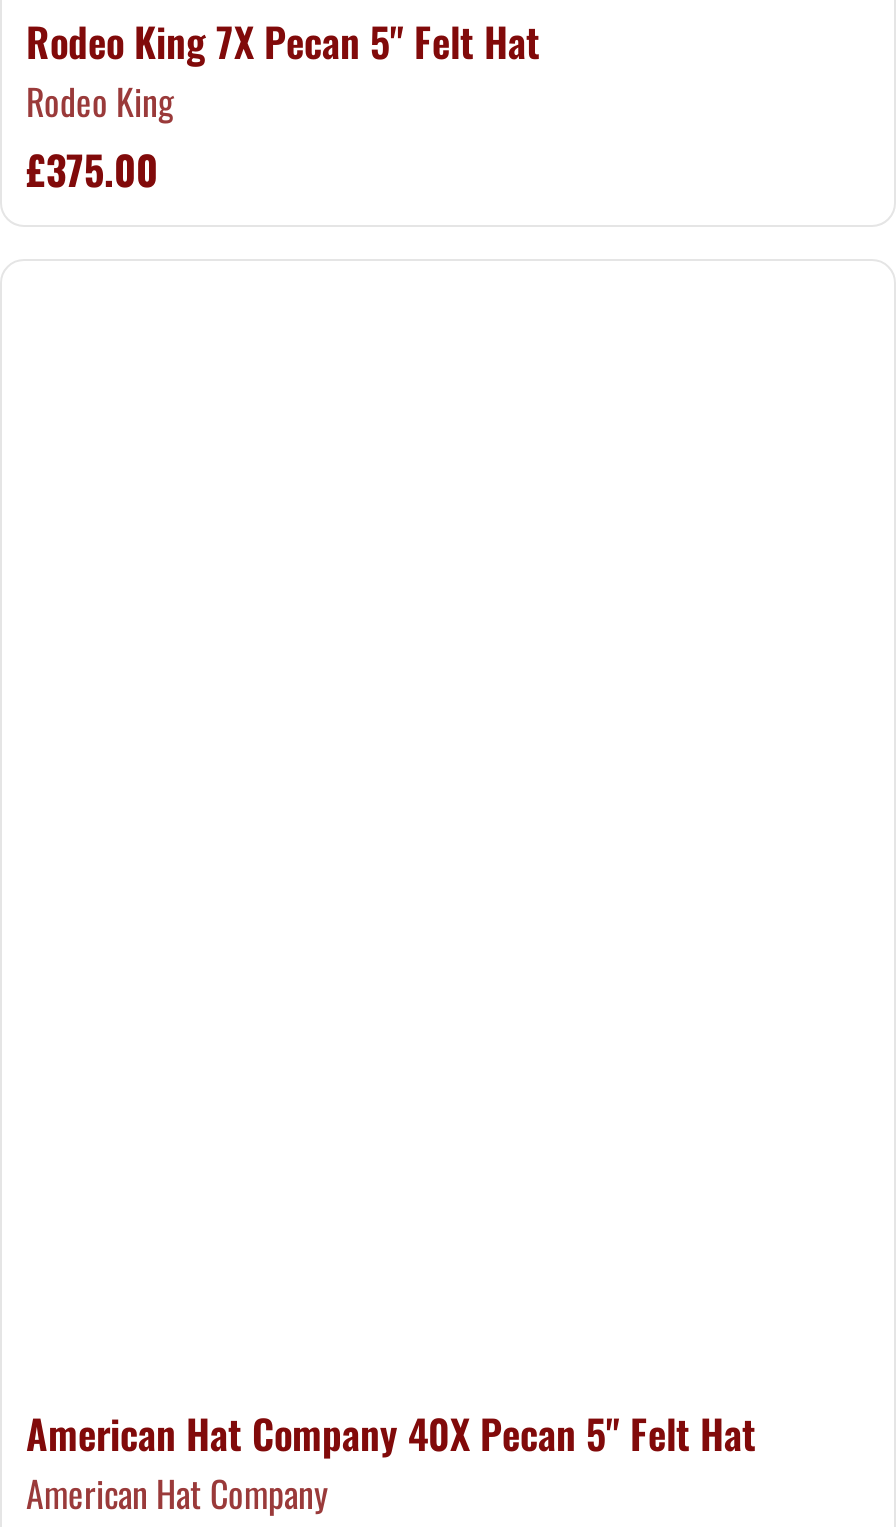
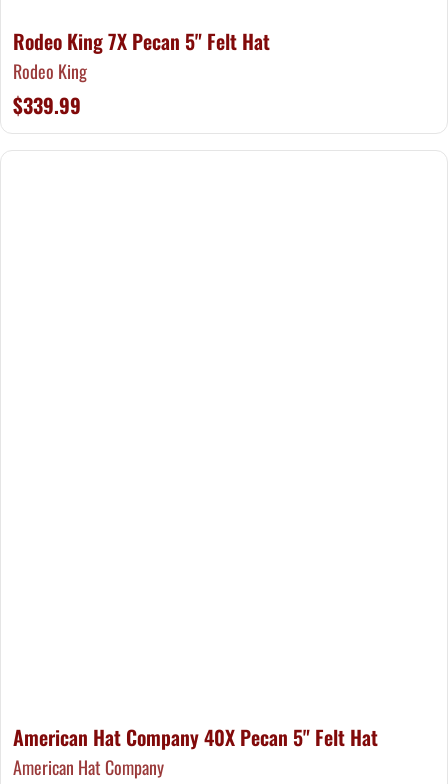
- £375.00
+ $339.99
